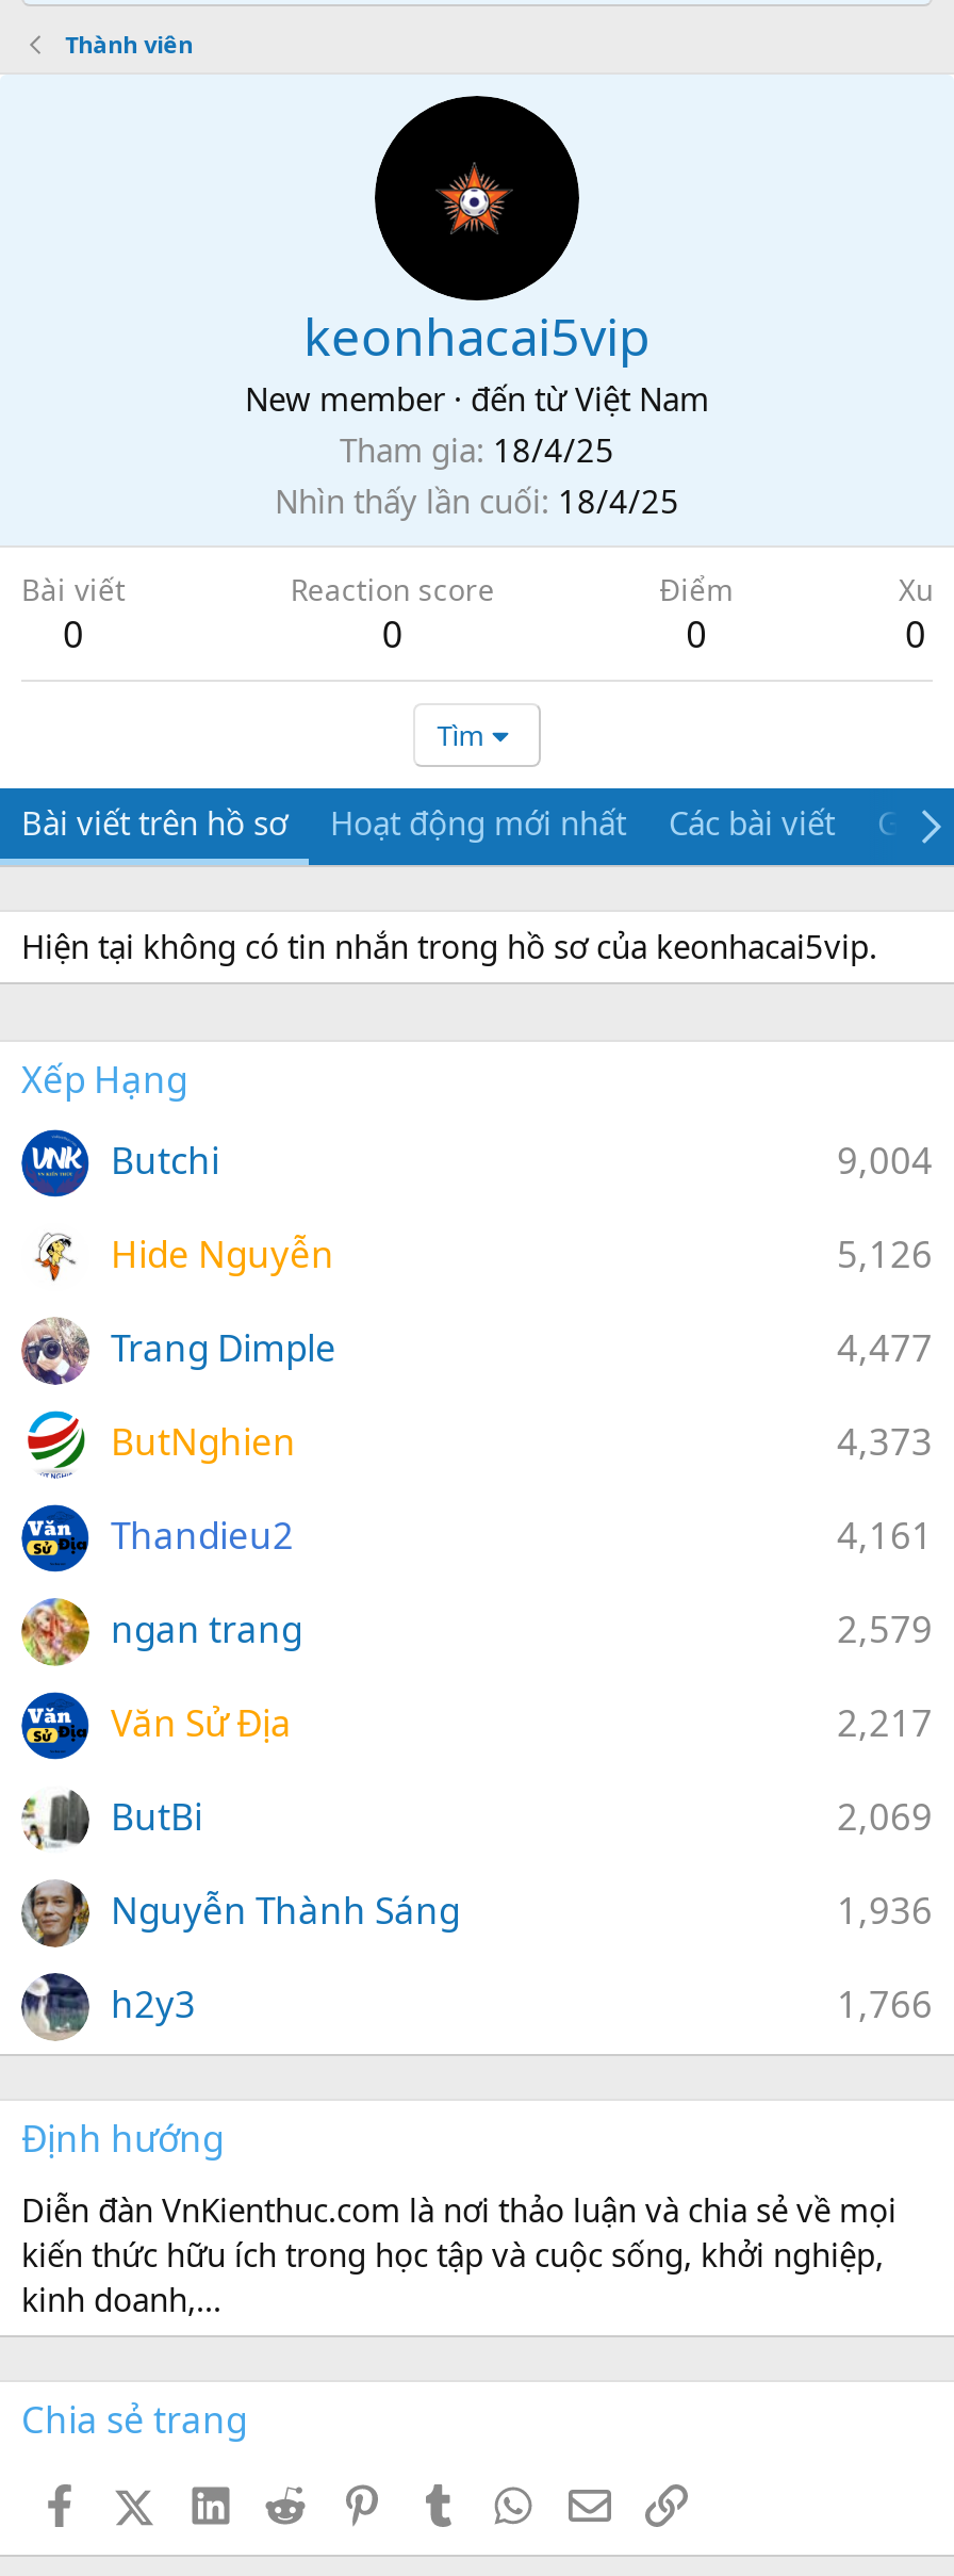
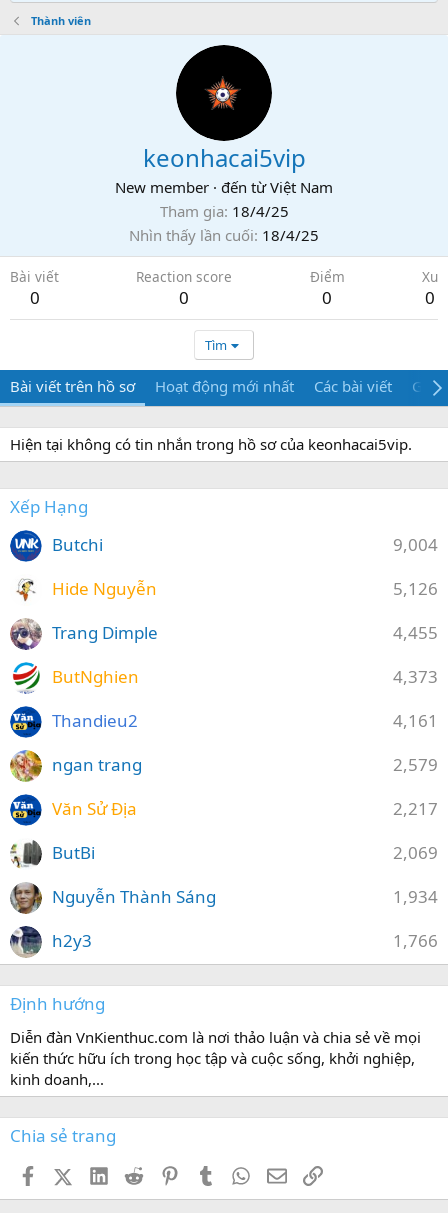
- 4,477
+ 4,455

- 1,936
+ 1,934
